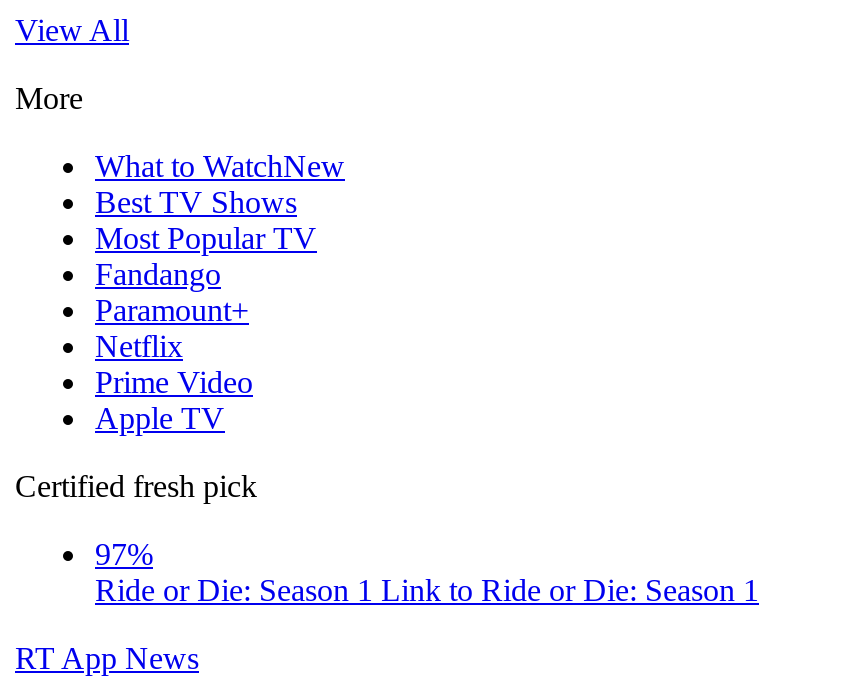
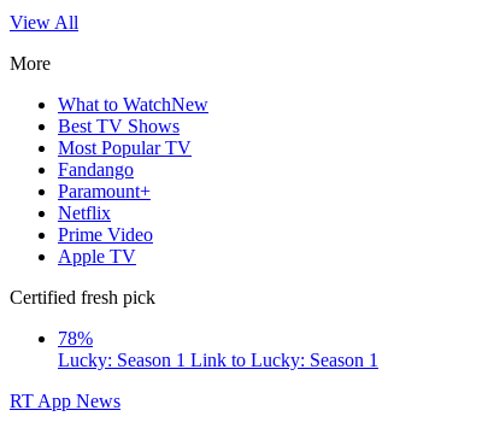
- 97%
- Ride or Die: Season 1 Link to Ride or Die: Season 1
+ 78%
+ Lucky: Season 1 Link to Lucky: Season 1
